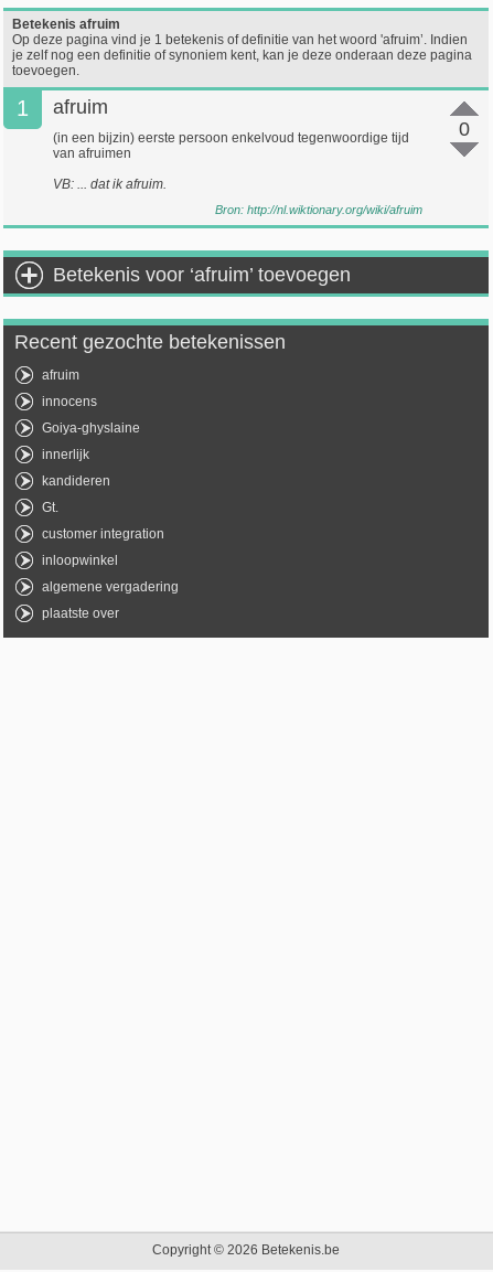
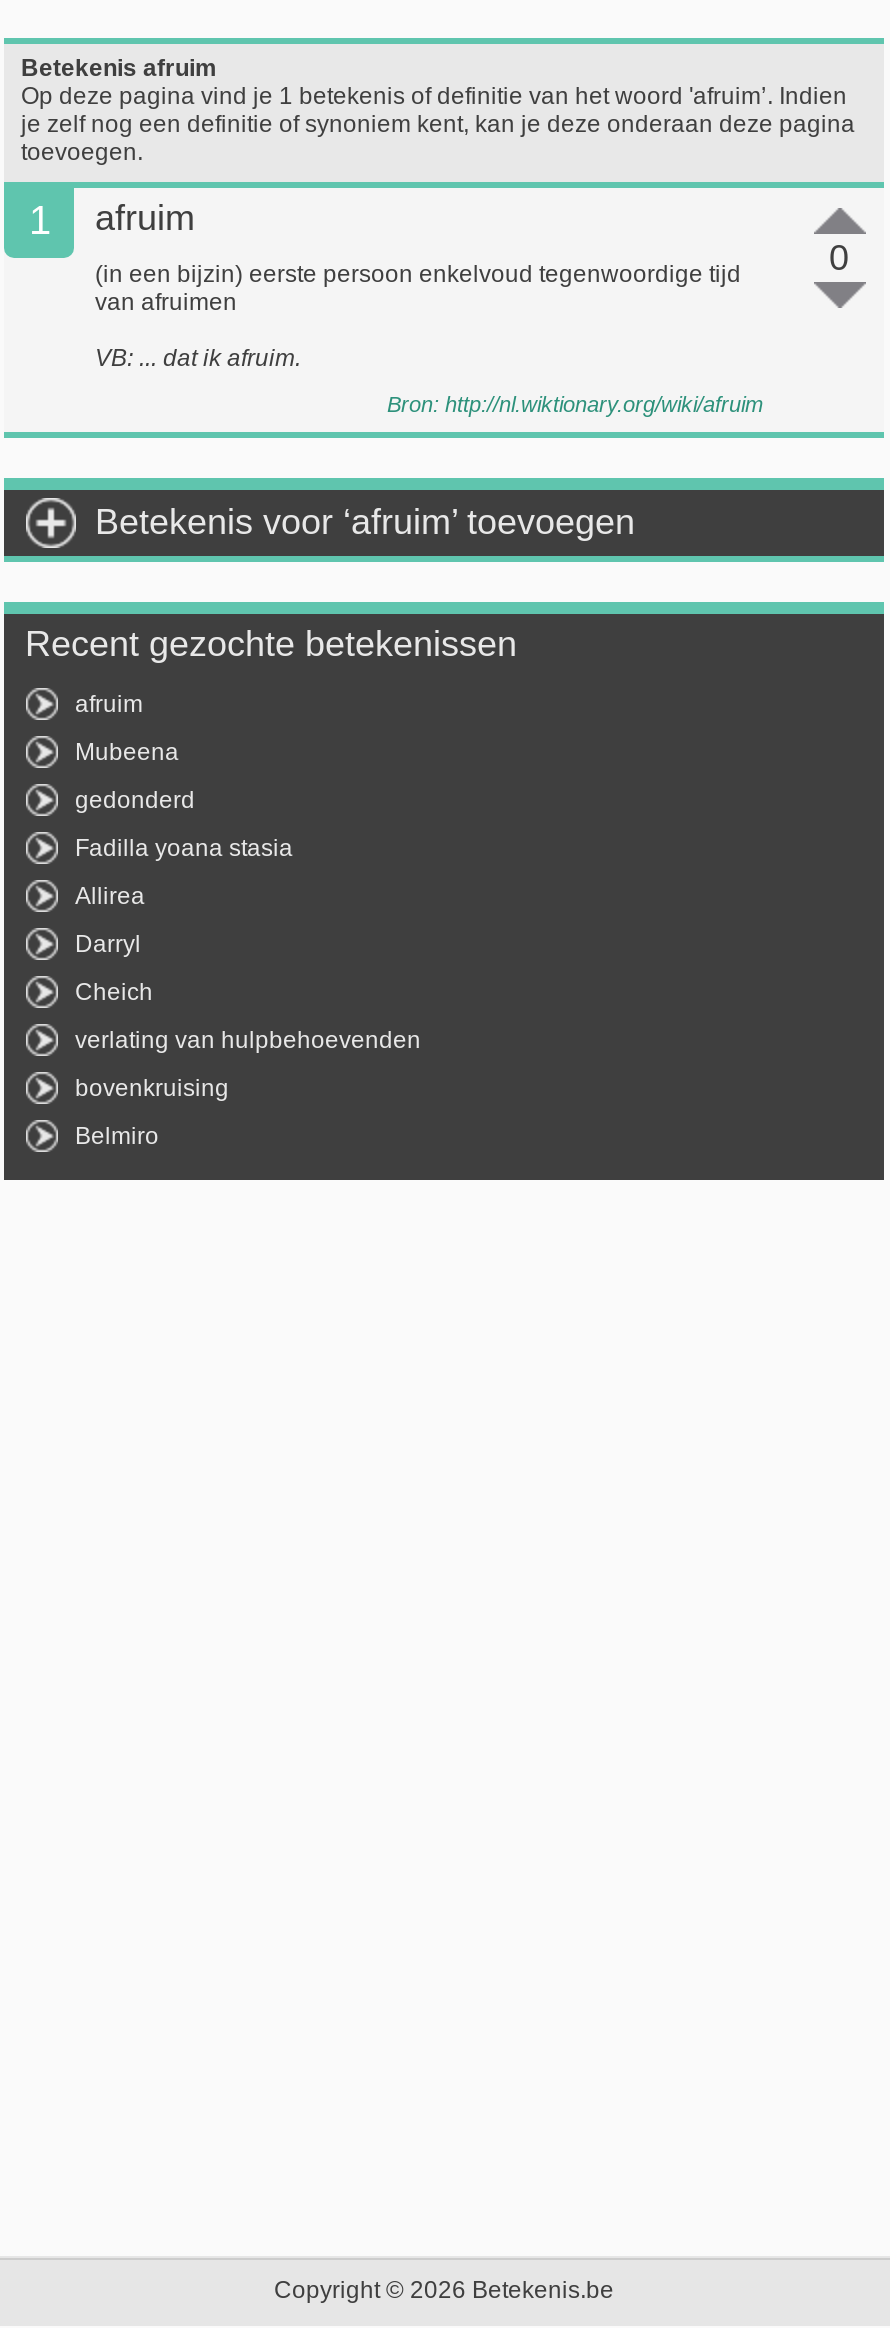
- innocens
+ Mubeena

- Goiya-ghyslaine
+ gedonderd

- innerlijk
+ Fadilla yoana stasia

- kandideren
+ Allirea

- Gt.
+ Darryl

- customer integration
+ Cheich

- inloopwinkel
+ verlating van hulpbehoevenden

- algemene vergadering
+ bovenkruising

- plaatste over
+ Belmiro
